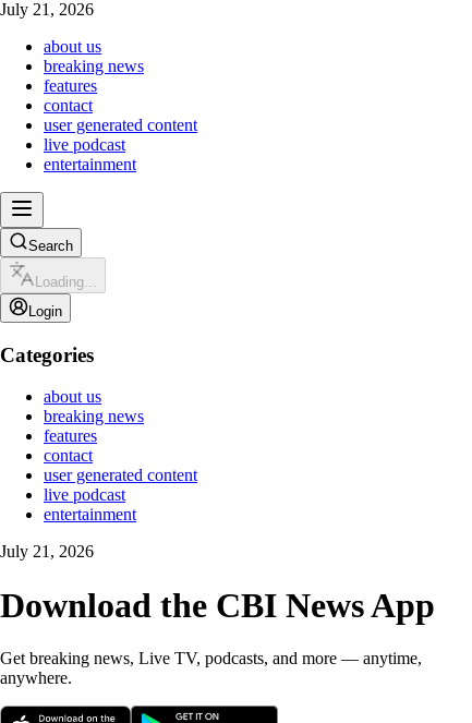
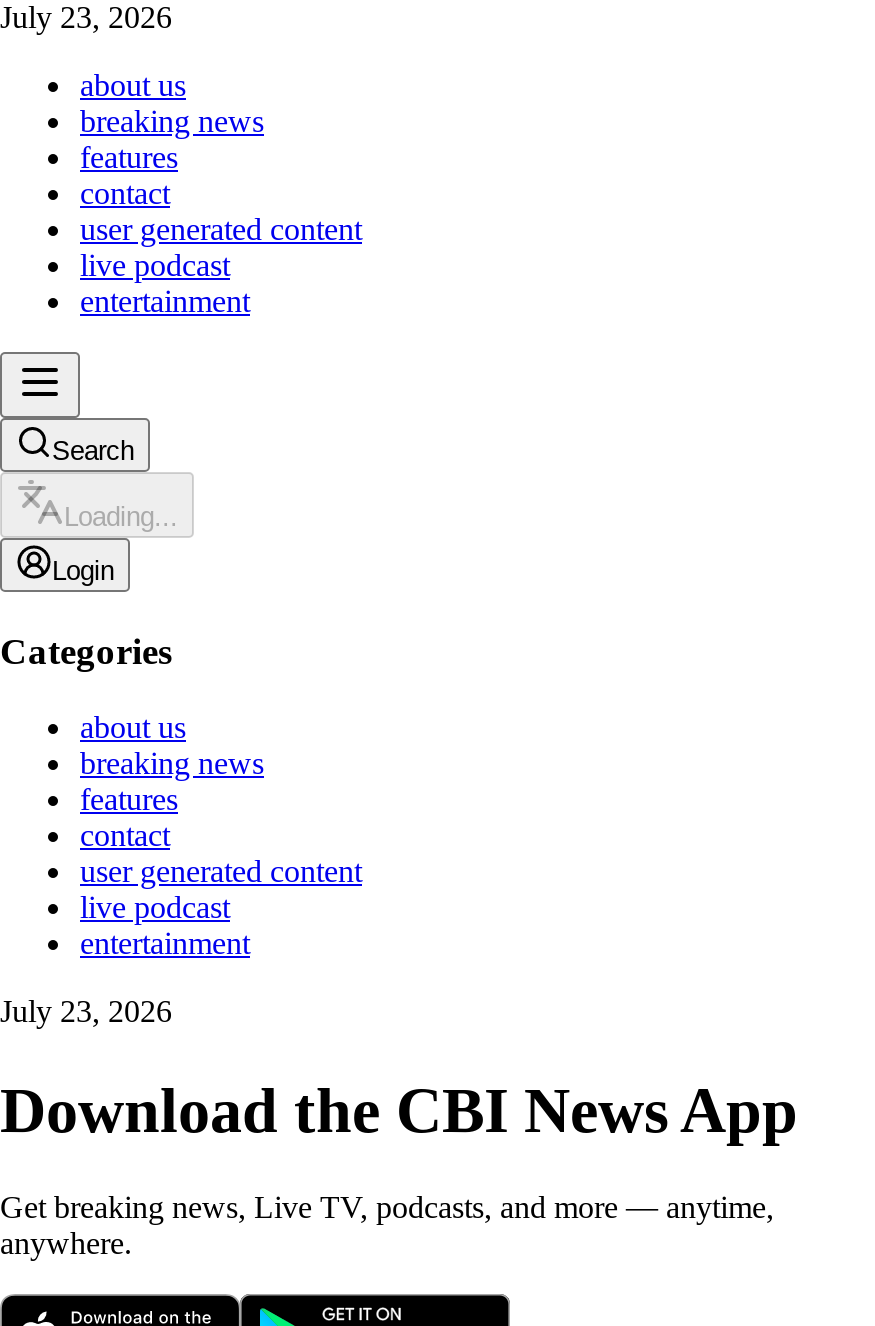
- July 21, 2026
+ July 23, 2026

- July 21, 2026
+ July 23, 2026
